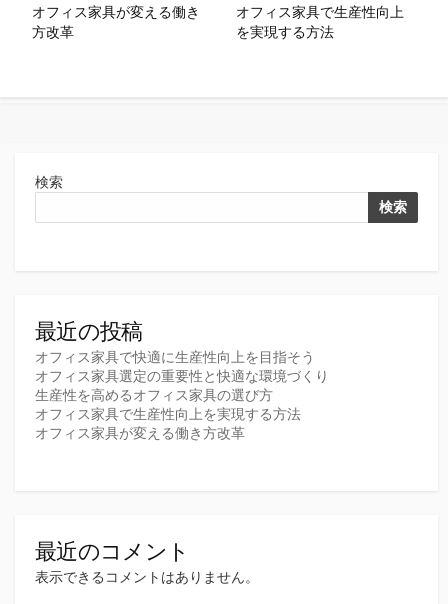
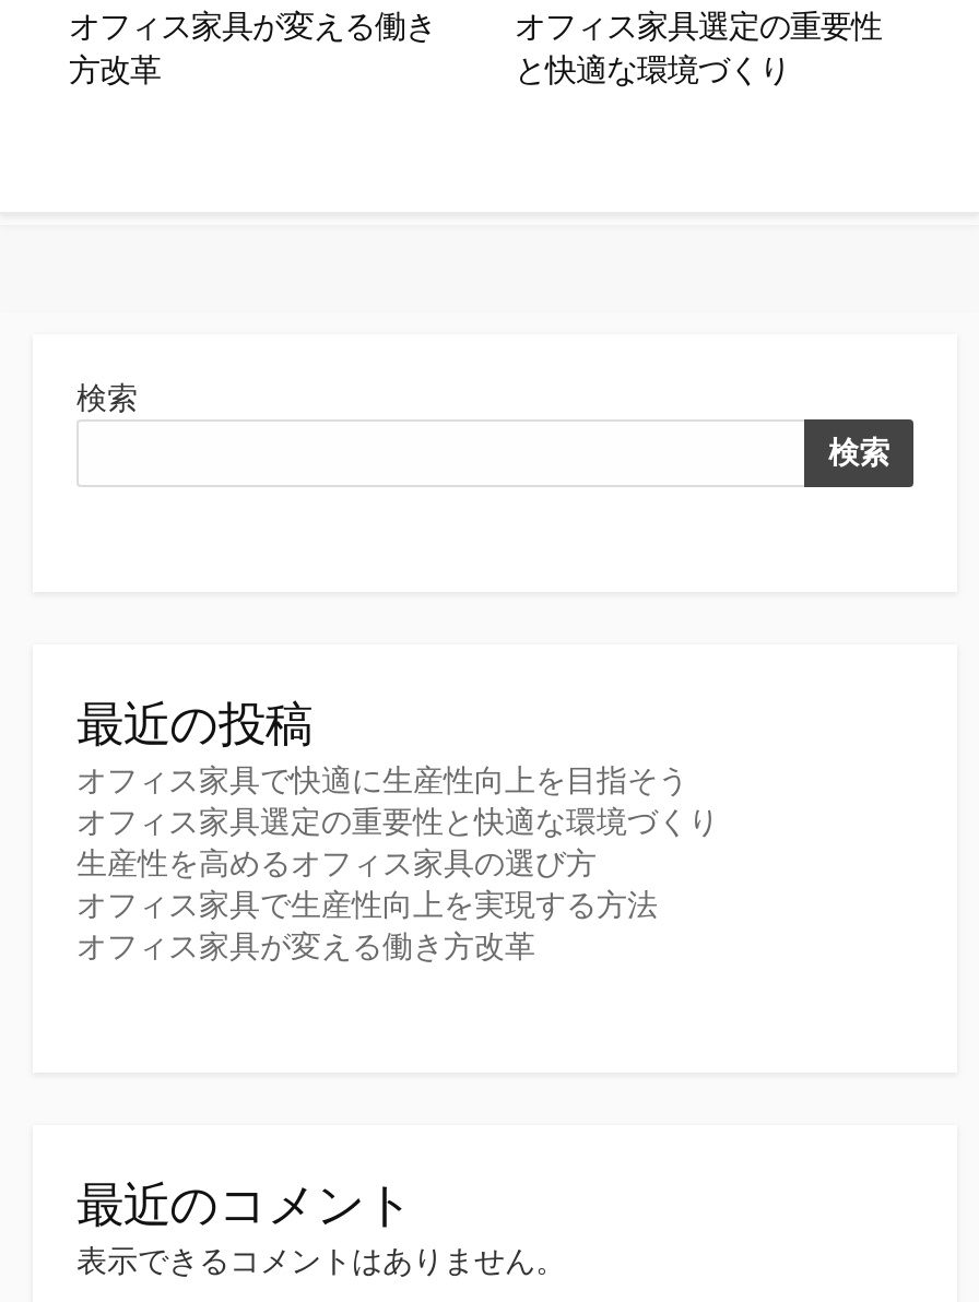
- オフィス家具で生産性向上
- を実現する方法
+ オフィス家具選定の重要性
+ と快適な環境づくり
